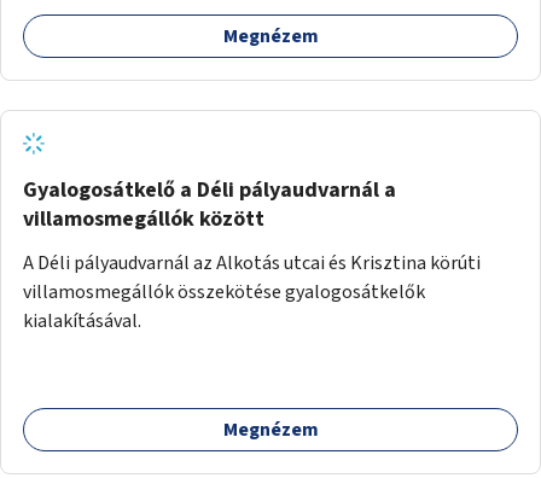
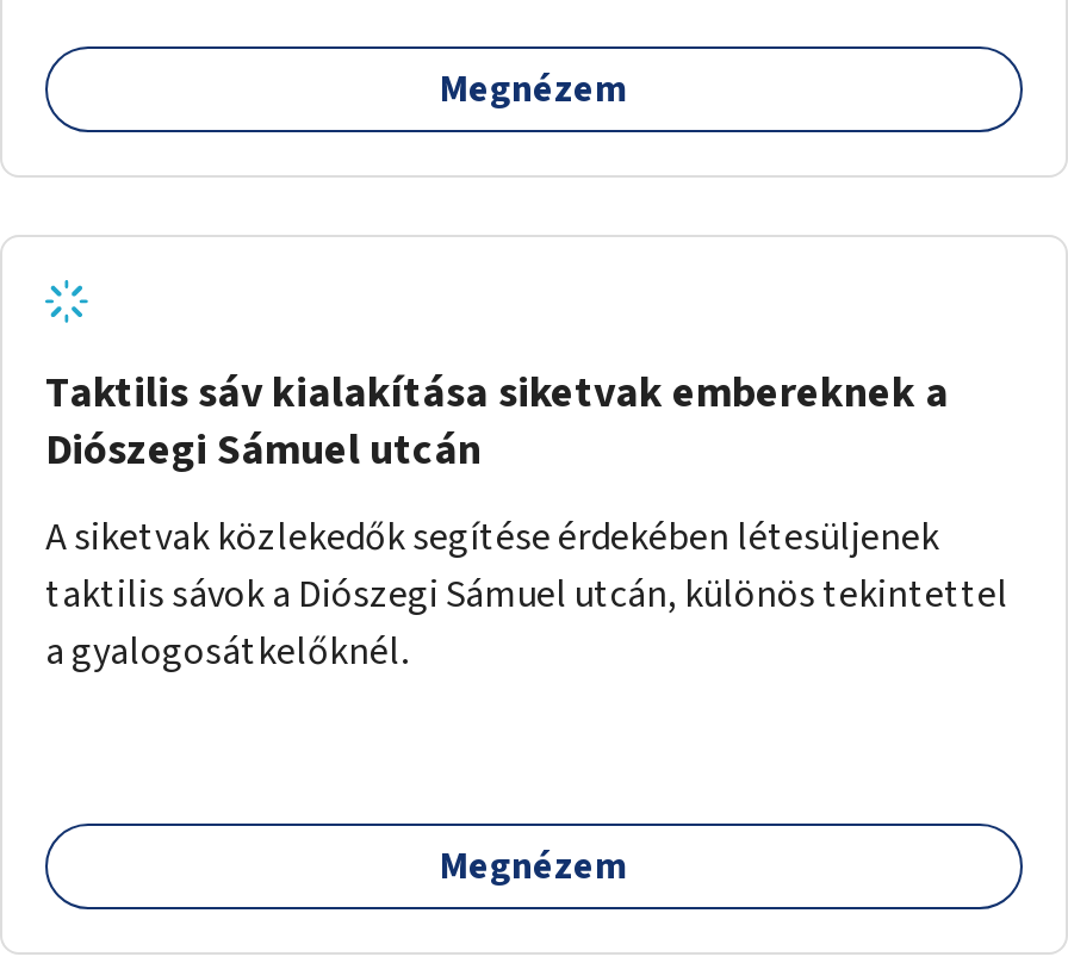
- Gyalogosátkelő a Déli pályaudvarnál a
- villamosmegállók között
+ Taktilis sáv kialakítása siketvak embereknek a
+ Diószegi Sámuel utcán

- A Déli pályaudvarnál az Alkotás utcai és Krisztina körúti
- villamosmegállók összekötése gyalogosátkelők
- kialakításával.
+ A siketvak közlekedők segítése érdekében létesüljenek
+ taktilis sávok a Diószegi Sámuel utcán, különös tekintettel
+ a gyalogosátkelőknél.
